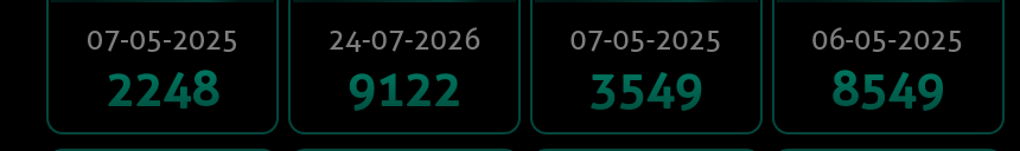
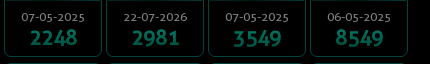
- 24-07-2026
+ 22-07-2026

- 9122
+ 2981
